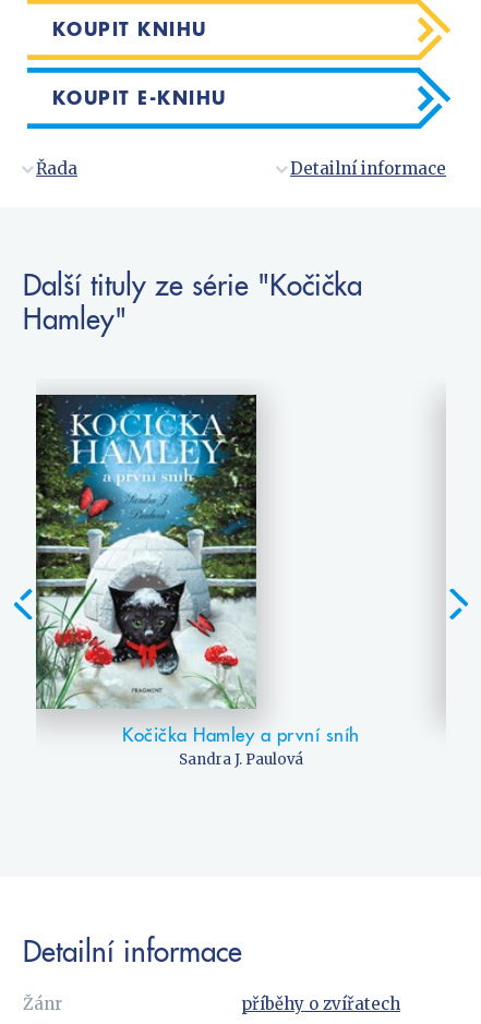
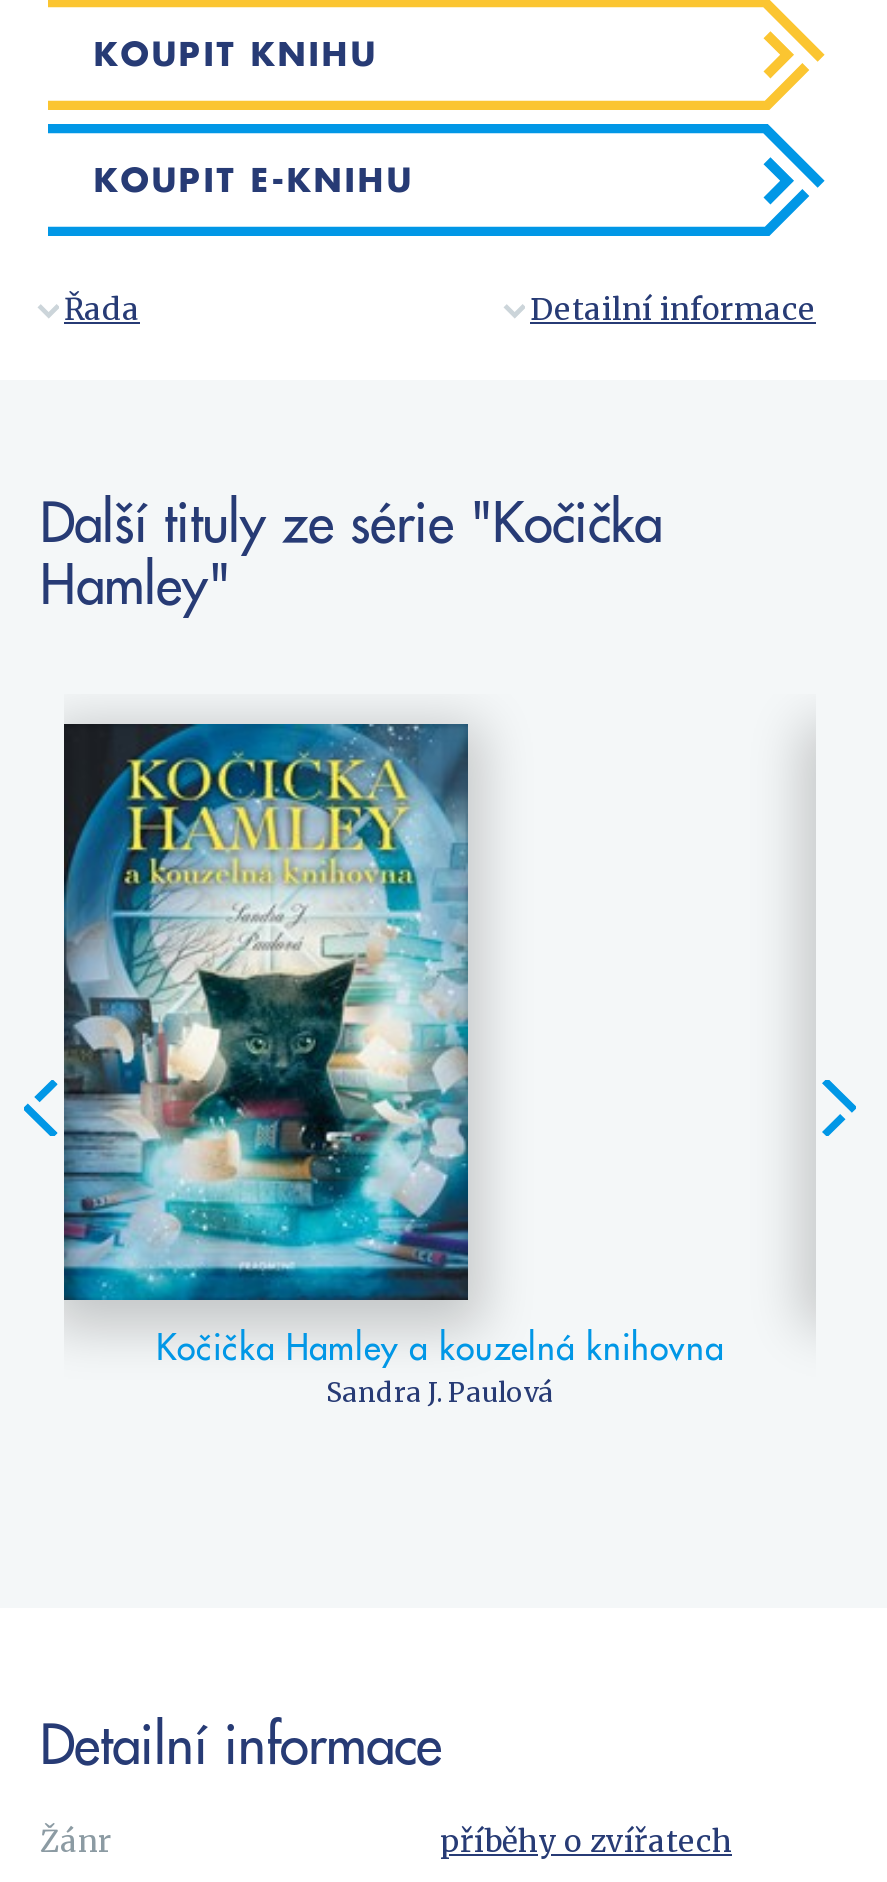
- [image]
- Kočička Hamley a první sníh
+ [image]
+ Kočička Hamley a kouzelná knihovna
